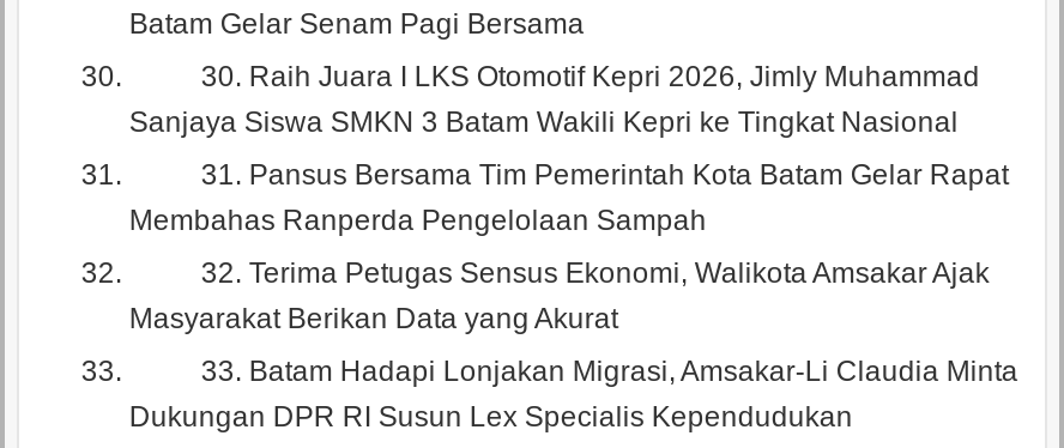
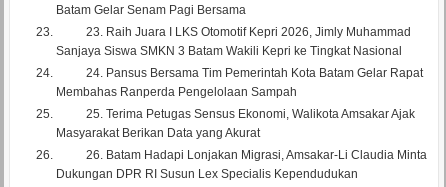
- 30. Raih Juara I LKS Otomotif Kepri 2026, Jimly Muhammad
+ 23. Raih Juara I LKS Otomotif Kepri 2026, Jimly Muhammad

- 31. Pansus Bersama Tim Pemerintah Kota Batam Gelar Rapat
+ 24. Pansus Bersama Tim Pemerintah Kota Batam Gelar Rapat

- 32. Terima Petugas Sensus Ekonomi, Walikota Amsakar Ajak
+ 25. Terima Petugas Sensus Ekonomi, Walikota Amsakar Ajak

- 33. Batam Hadapi Lonjakan Migrasi, Amsakar-Li Claudia Minta
+ 26. Batam Hadapi Lonjakan Migrasi, Amsakar-Li Claudia Minta
